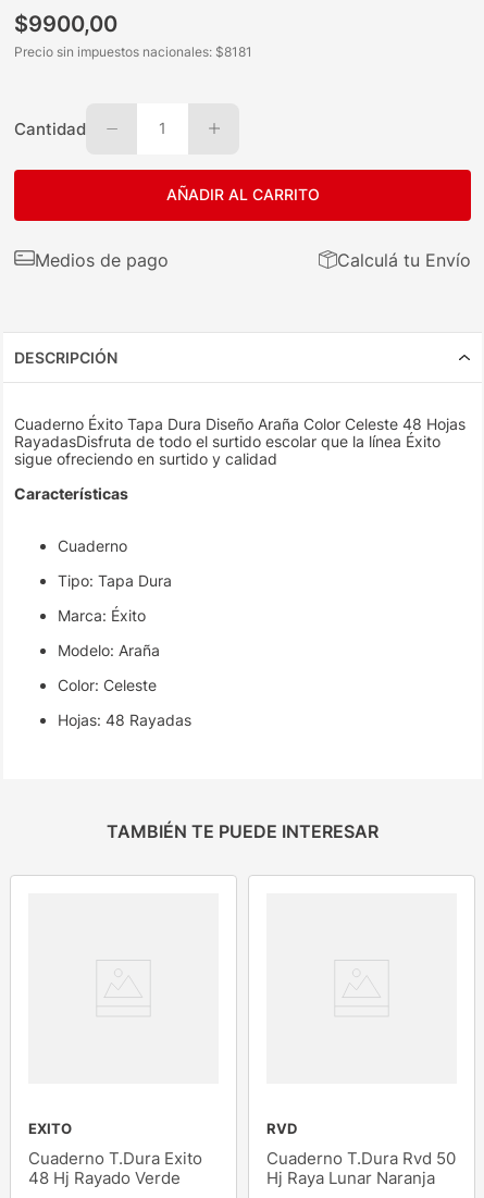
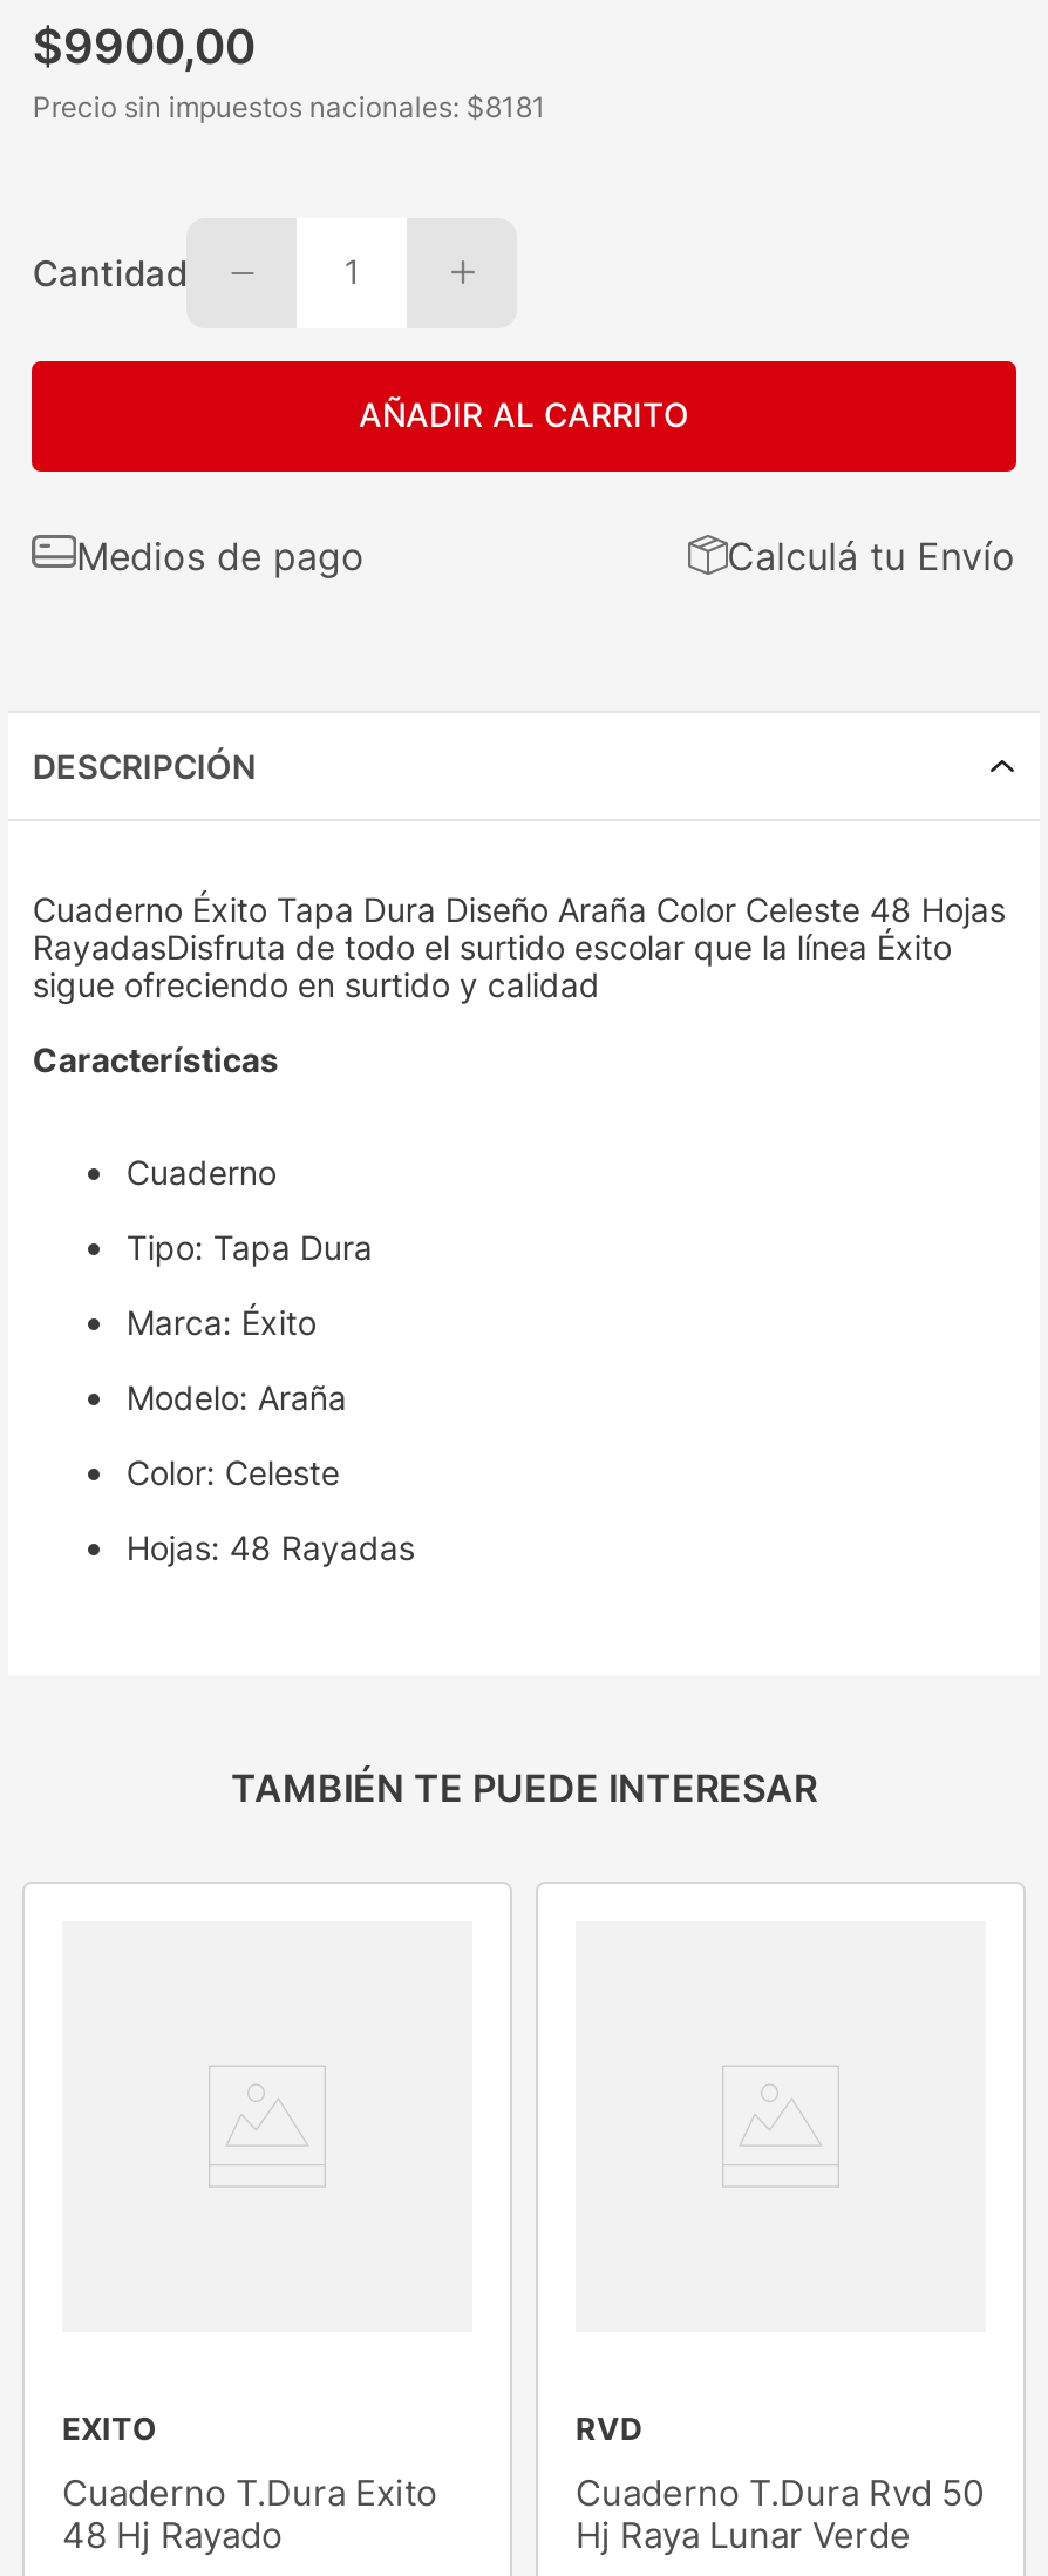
- 48 Hj Rayado Verde
+ 48 Hj Rayado

- Hj Raya Lunar Naranja
+ Hj Raya Lunar Verde
